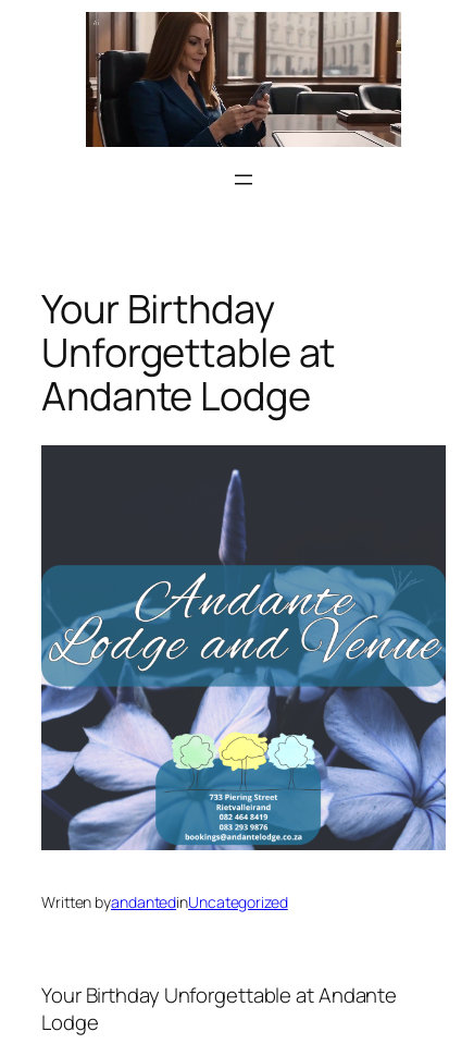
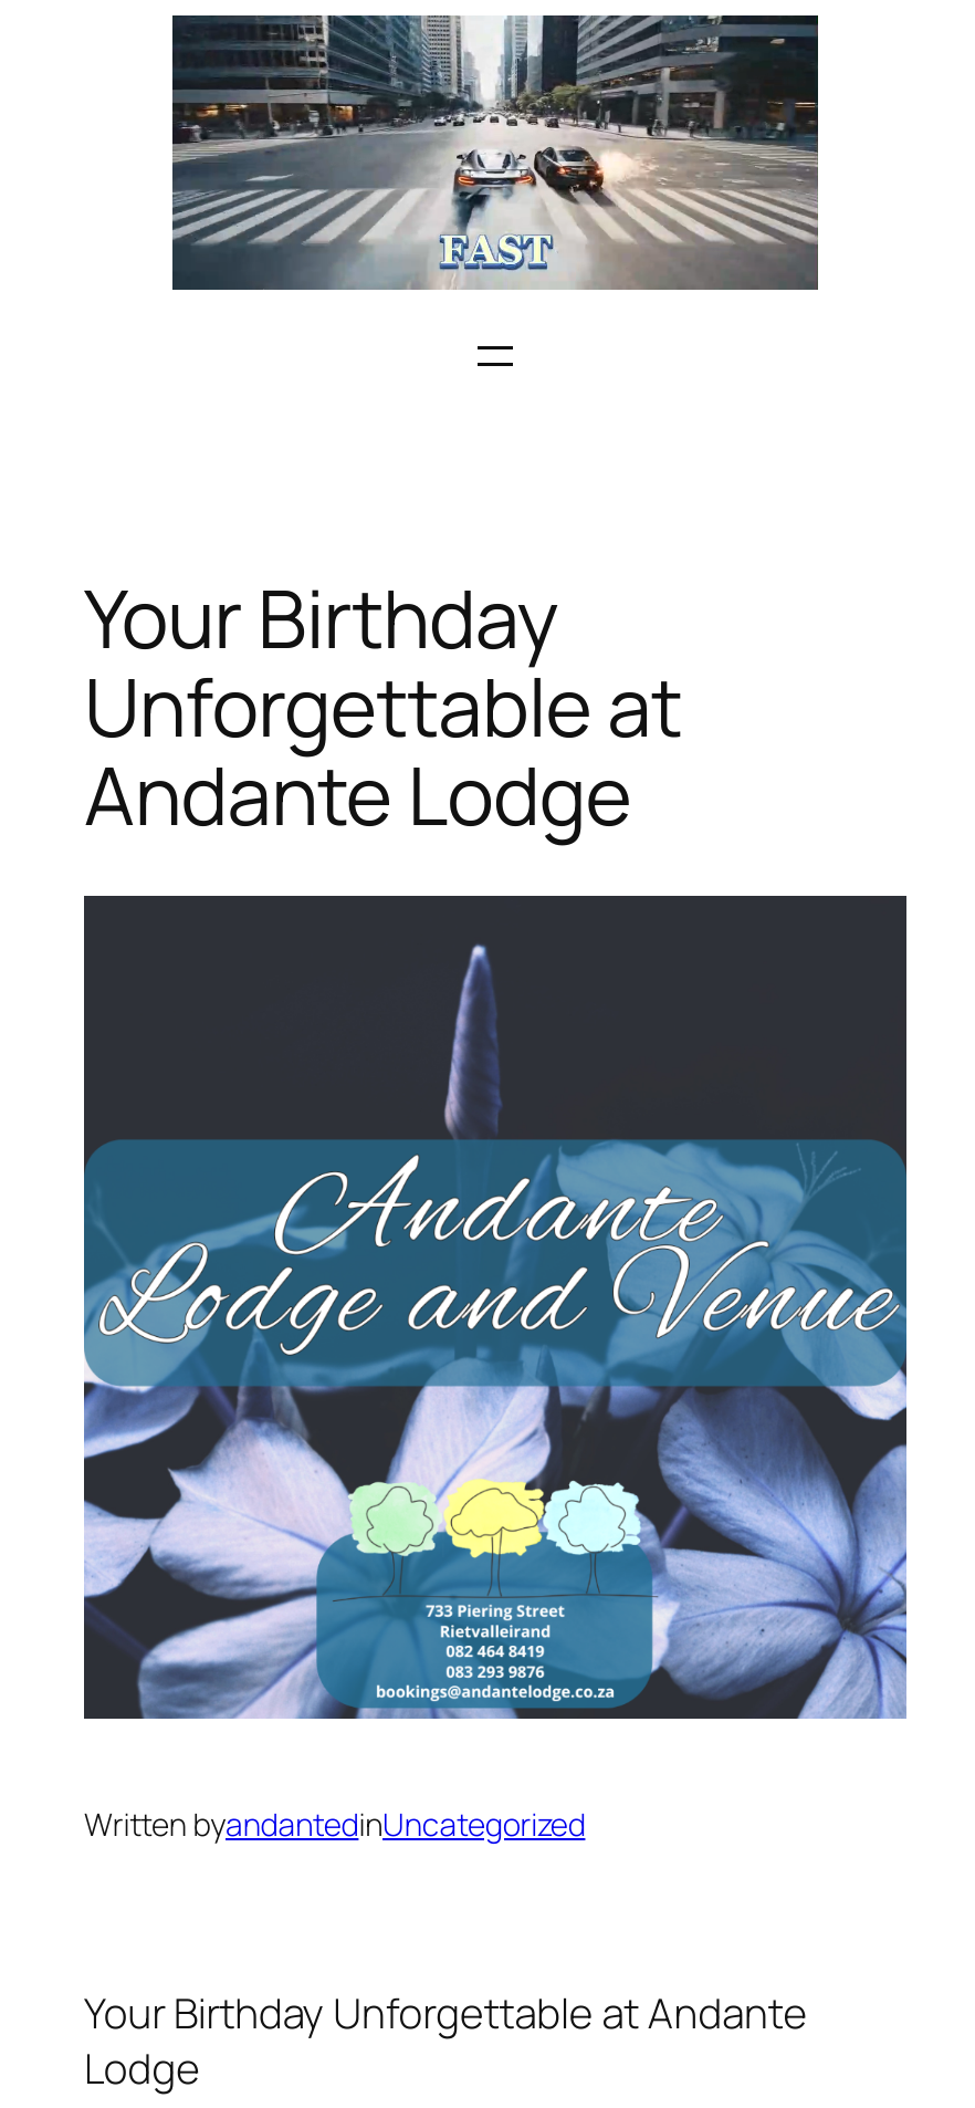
- [image]
+ [image]
